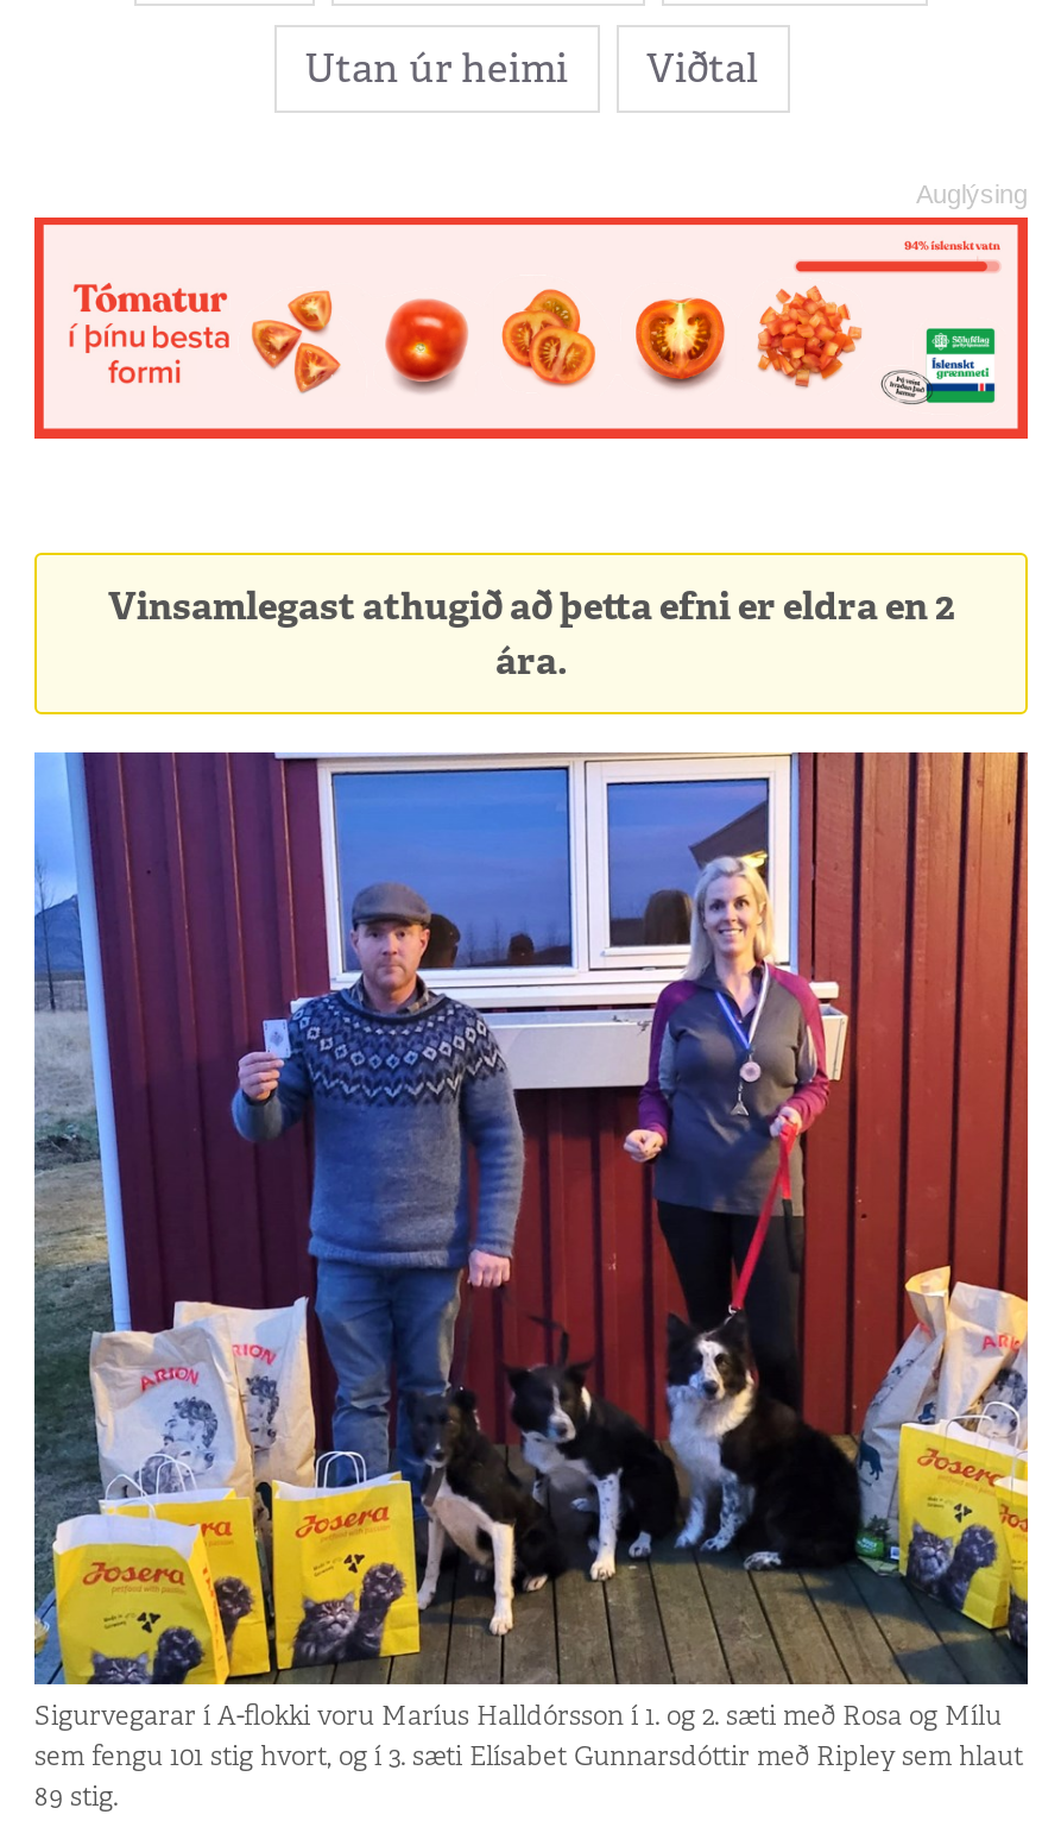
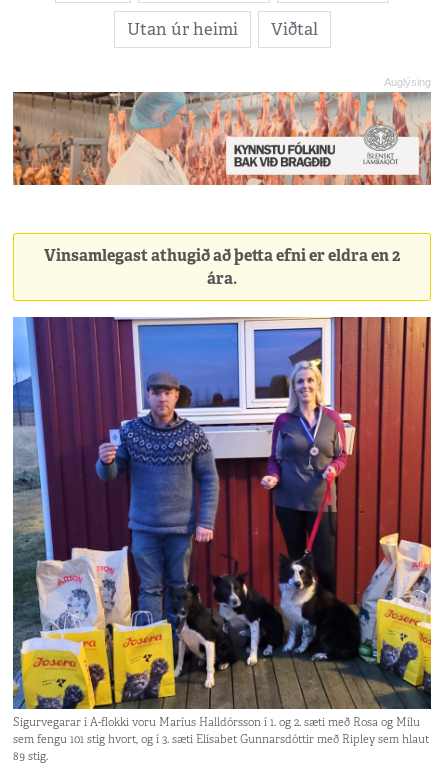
- [image]
+ [image]
